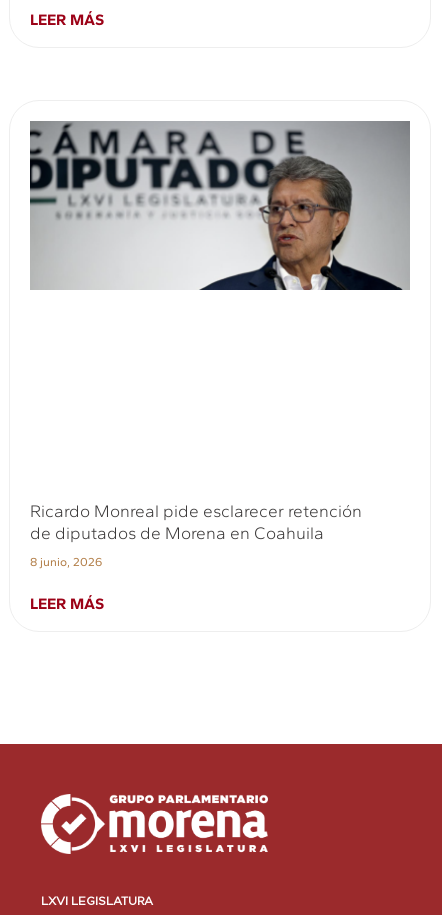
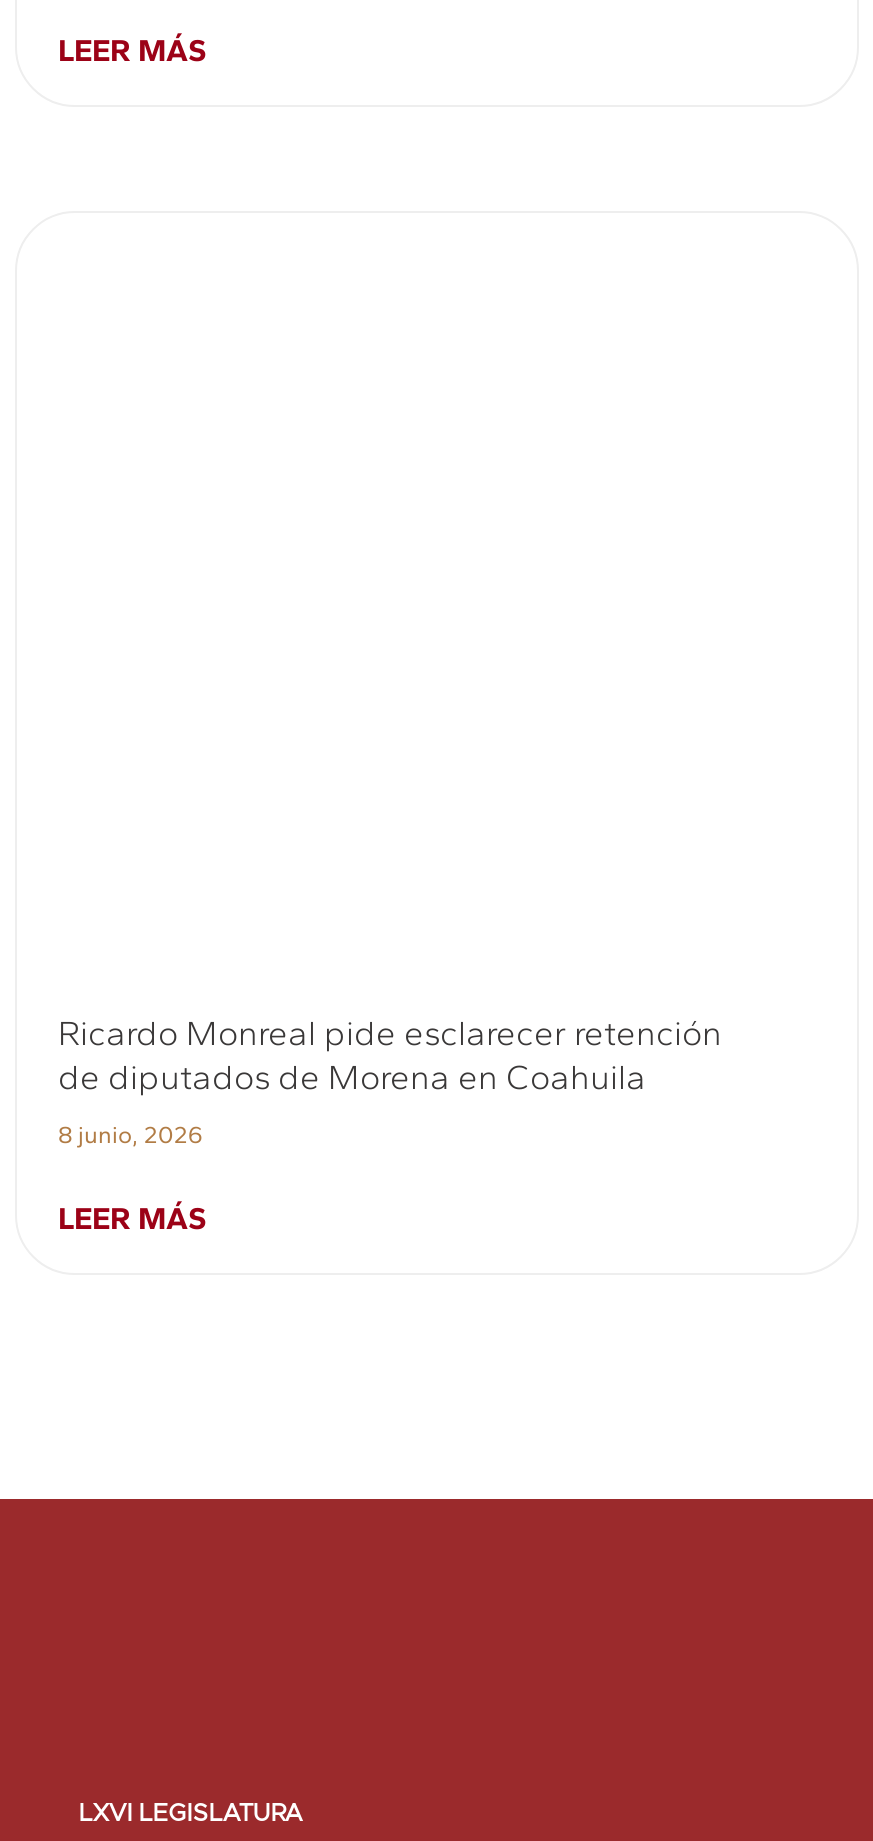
- [image]

- [image]
